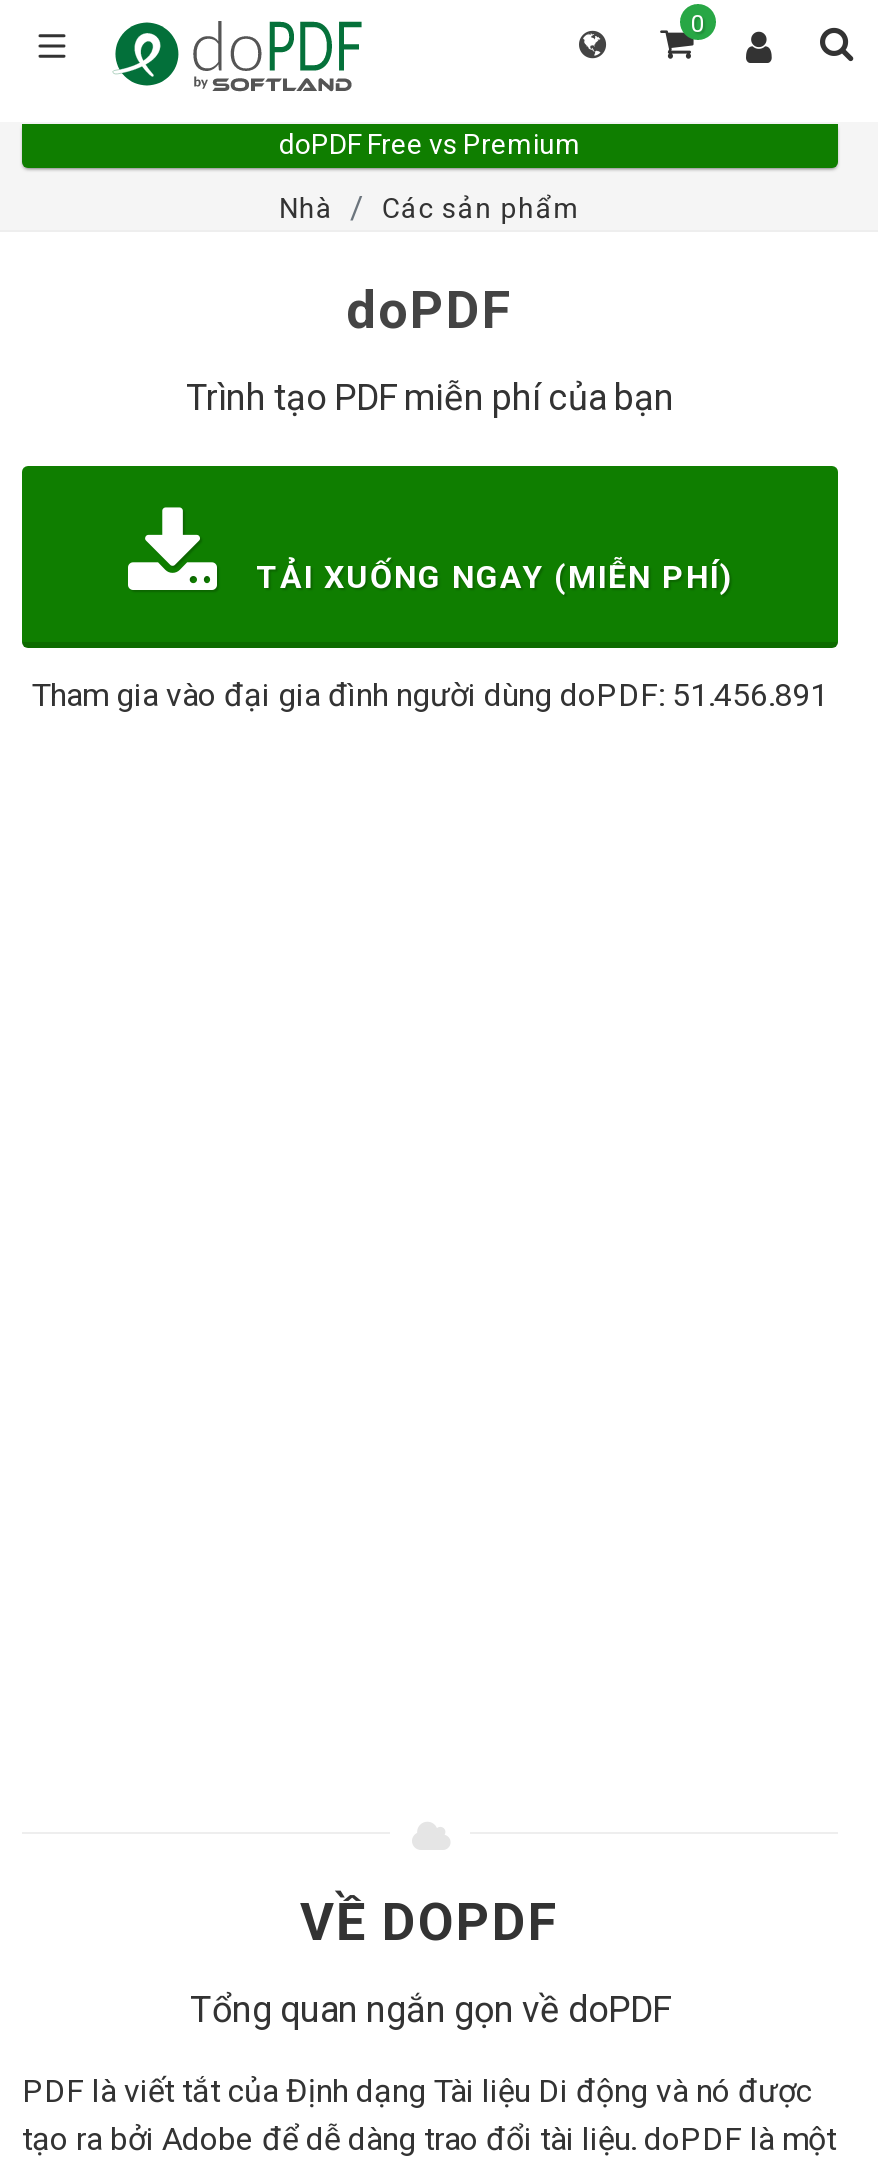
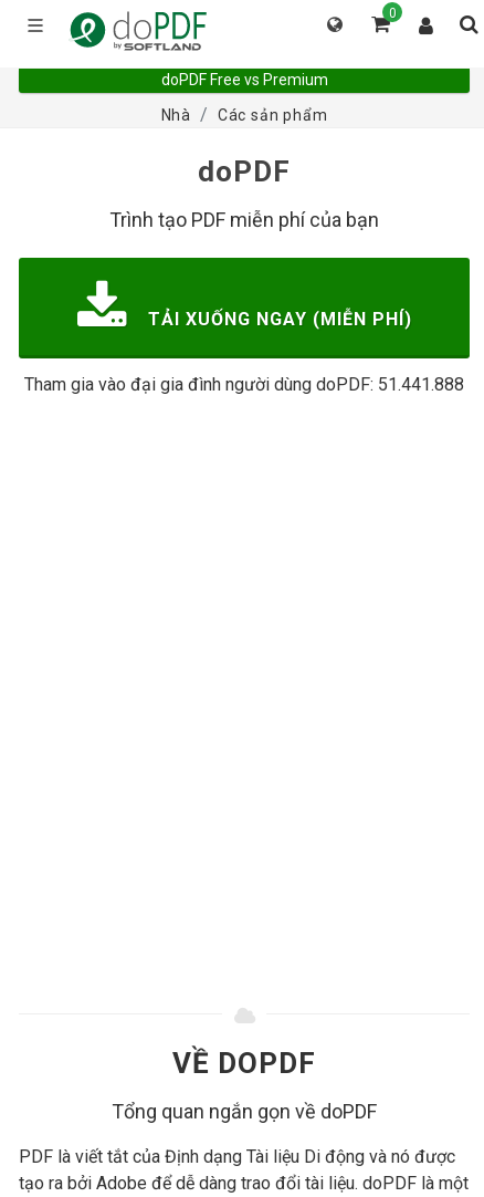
- Tham gia vào đại gia đình người dùng doPDF: 51.456.891
+ Tham gia vào đại gia đình người dùng doPDF: 51.441.888
